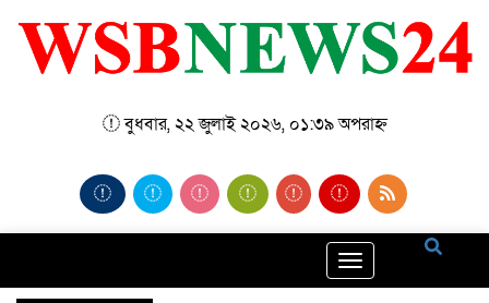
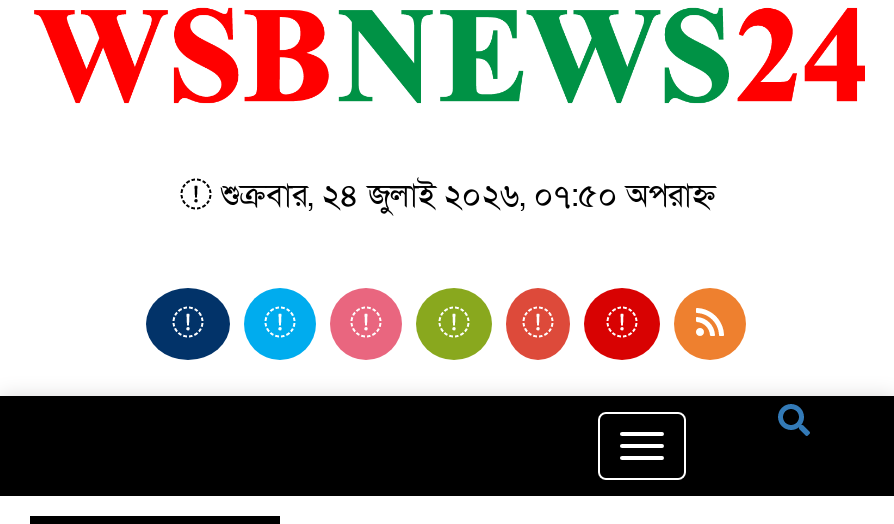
- বুধবার, ২২ জুলাই ২০২৬, ০১:৩৯ অপরাহ্ন
+ শুক্রবার, ২৪ জুলাই ২০২৬, ০৭:৫০ অপরাহ্ন
